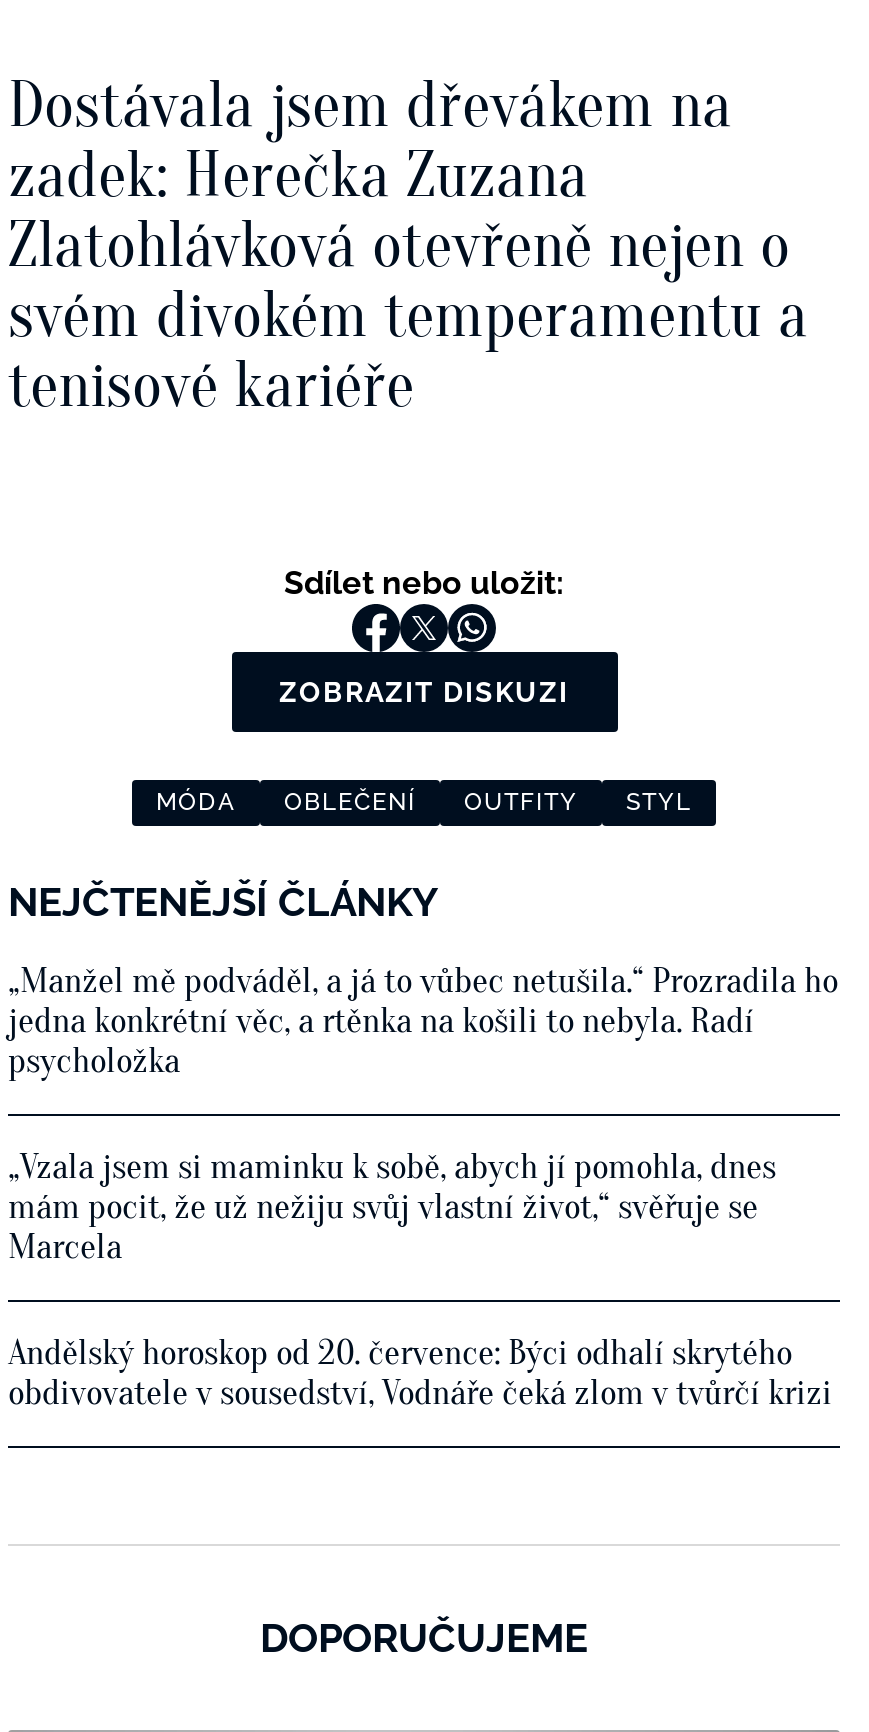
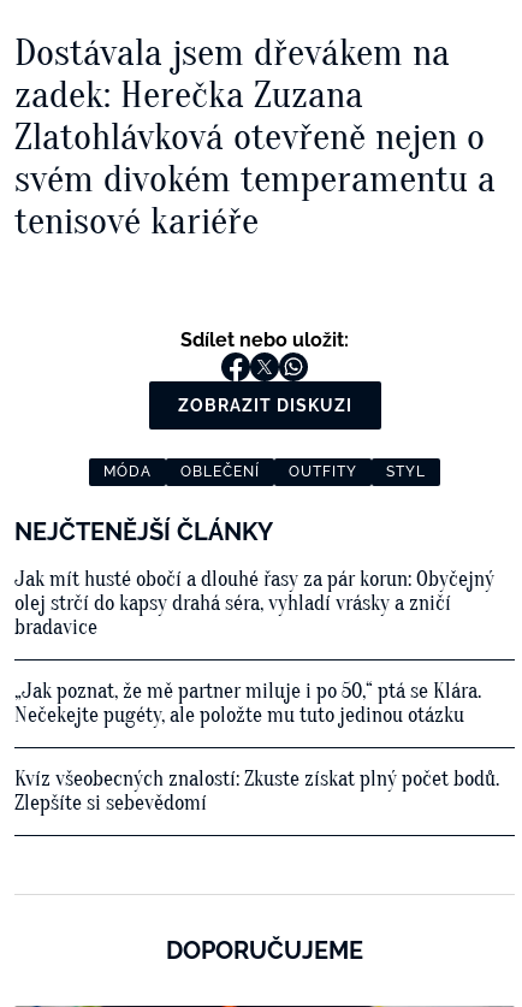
- „Manžel mě podváděl, a já to vůbec netušila.“ Prozradila ho
- jedna konkrétní věc, a rtěnka na košili to nebyla. Radí
- psycholožka
+ Jak mít husté obočí a dlouhé řasy za pár korun: Obyčejný
+ olej strčí do kapsy drahá séra, vyhladí vrásky a zničí
+ bradavice

- „Vzala jsem si maminku k sobě, abych jí pomohla, dnes
- mám pocit, že už nežiju svůj vlastní život,“ svěřuje se
- Marcela
+ „Jak poznat, že mě partner miluje i po 50,“ ptá se Klára.
+ Nečekejte pugéty, ale položte mu tuto jedinou otázku

- Andělský horoskop od 20. července: Býci odhalí skrytého
- obdivovatele v sousedství, Vodnáře čeká zlom v tvůrčí krizi
+ Kvíz všeobecných znalostí: Zkuste získat plný počet bodů.
+ Zlepšíte si sebevědomí
